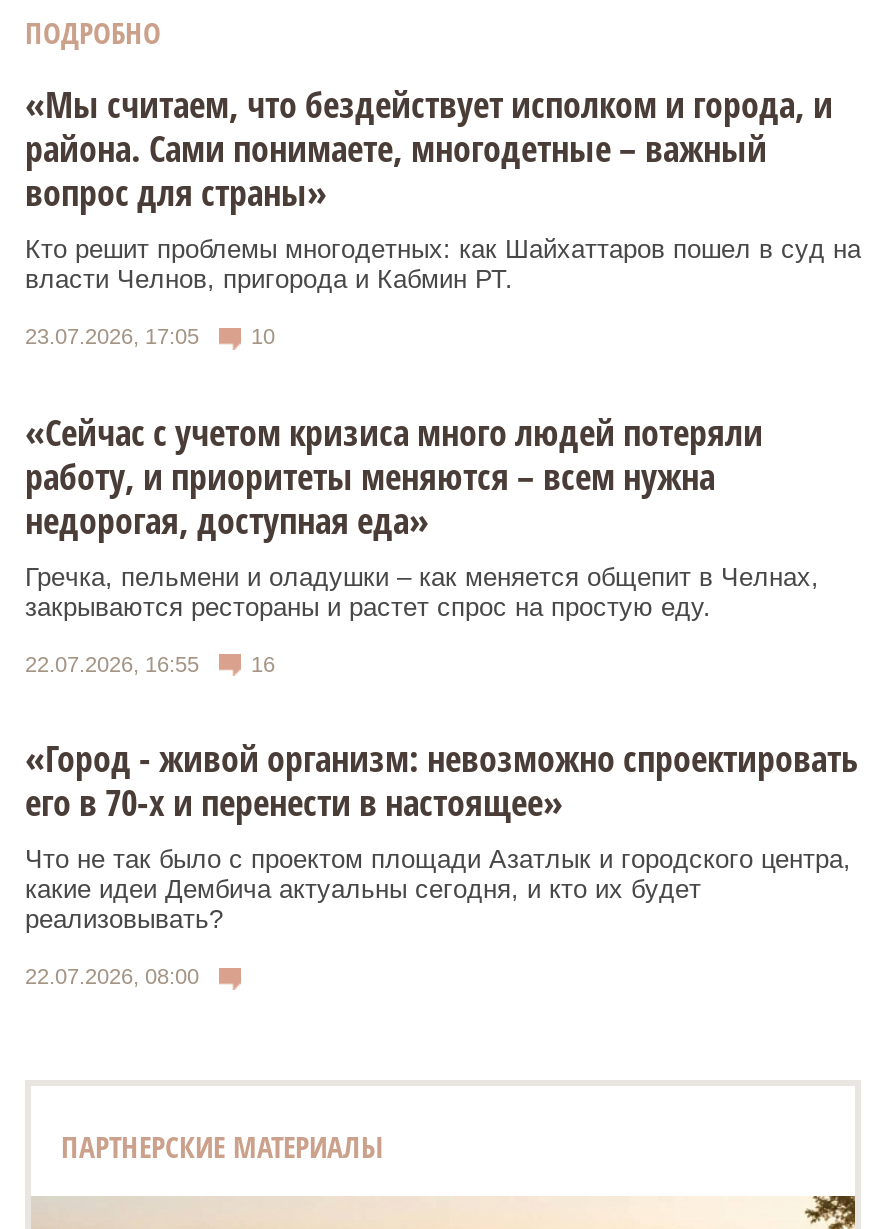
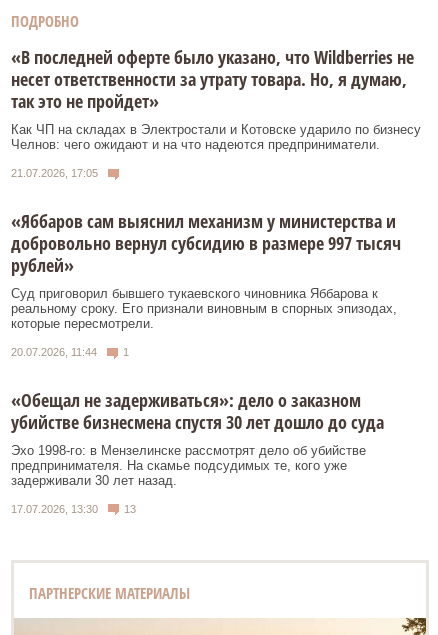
- «Мы считаем, что бездействует исполком и города, и
- района. Сами понимаете, многодетные – важный
- вопрос для страны»
- Кто решит проблемы многодетных: как Шайхаттаров пошел в суд на
- власти Челнов, пригорода и Кабмин РТ.
+ «В последней оферте было указано, что Wildberries не
+ несет ответственности за утрату товара. Но, я думаю,
+ так это не пройдет»
+ Как ЧП на складах в Электростали и Котовске ударило по бизнесу
+ Челнов: чего ожидают и на что надеются предприниматели.

- 23.07.2026, 17:05
- 10
+ 21.07.2026, 17:05

- «Сейчас с учетом кризиса много людей потеряли
- работу, и приоритеты меняются – всем нужна
- недорогая, доступная еда»
- Гречка, пельмени и оладушки – как меняется общепит в Челнах,
- закрываются рестораны и растет спрос на простую еду.
+ «Яббаров сам выяснил механизм у министерства и
+ добровольно вернул субсидию в размере 997 тысяч
+ рублей»
+ Суд приговорил бывшего тукаевского чиновника Яббарова к
+ реальному сроку. Его признали виновным в спорных эпизодах,
+ которые пересмотрели.

- 22.07.2026, 16:55
- 16
+ 20.07.2026, 11:44
+ 1

- «Город - живой организм: невозможно спроектировать
- его в 70-х и перенести в настоящее»
- Что не так было с проектом площади Азатлык и городского центра,
- какие идеи Дембича актуальны сегодня, и кто их будет
- реализовывать?
+ «Обещал не задерживаться»: дело о заказном
+ убийстве бизнесмена спустя 30 лет дошло до суда
+ Эхо 1998-го: в Мензелинске рассмотрят дело об убийстве
+ предпринимателя. На скамье подсудимых те, кого уже
+ задерживали 30 лет назад.

- 22.07.2026, 08:00
+ 17.07.2026, 13:30
+ 13
